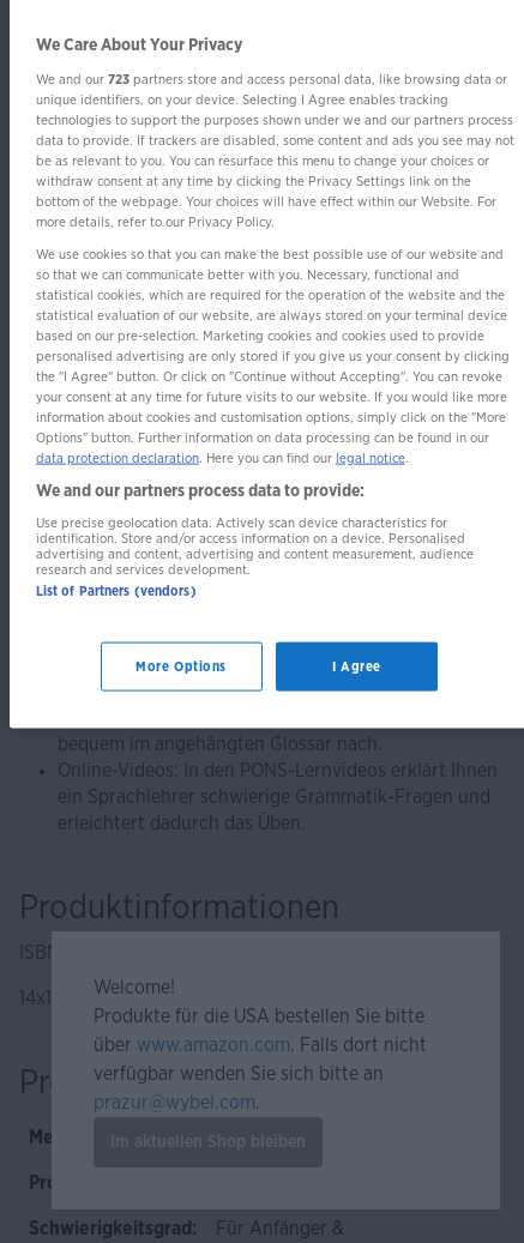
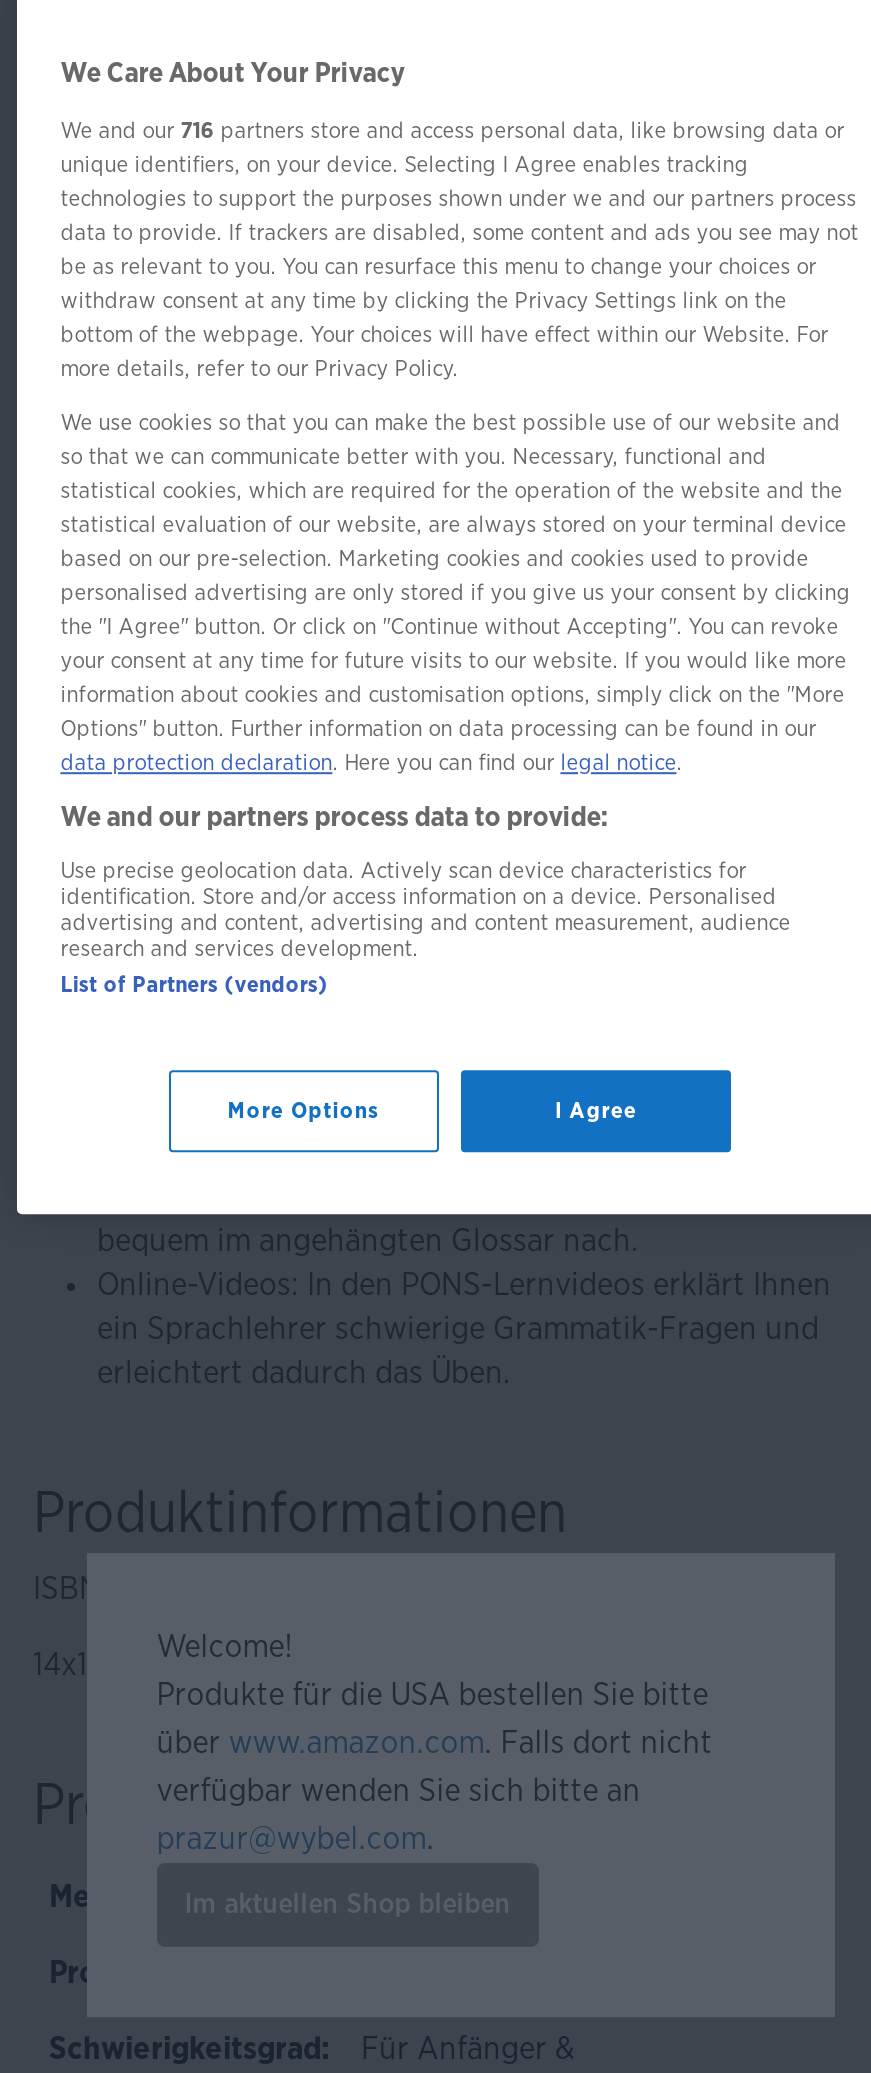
- We and our 723 partners store and access personal data, like browsing data or
+ We and our 716 partners store and access personal data, like browsing data or
